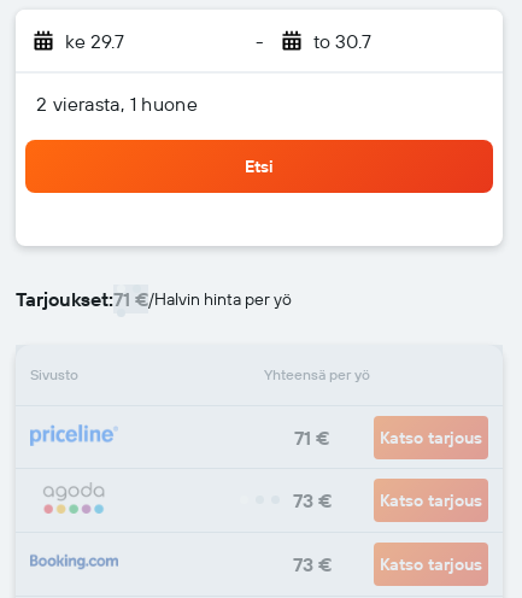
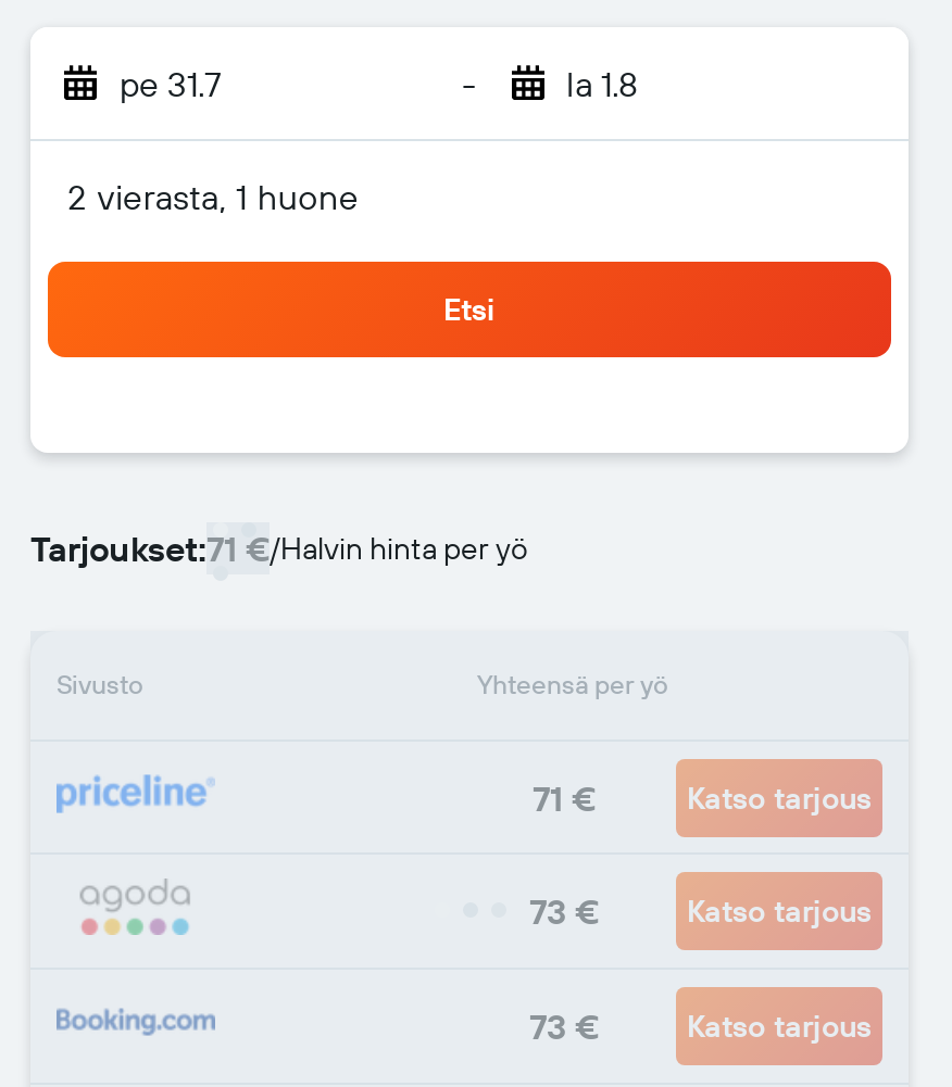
- ke 29.7
+ pe 31.7

- to 30.7
+ la 1.8
